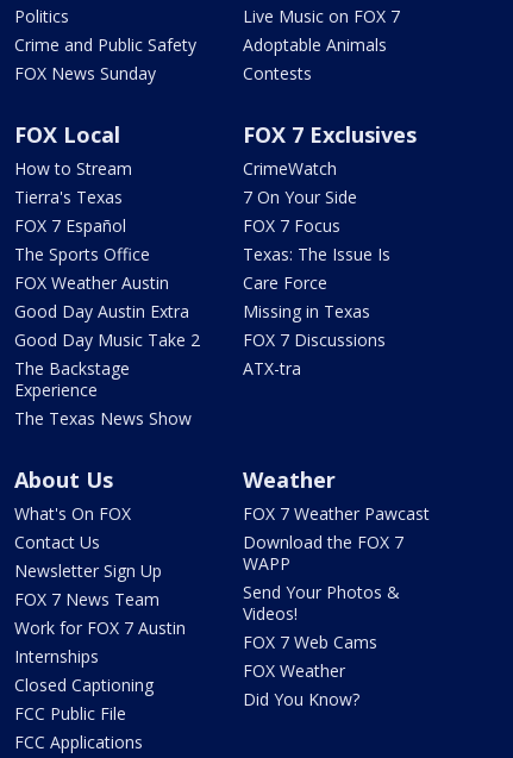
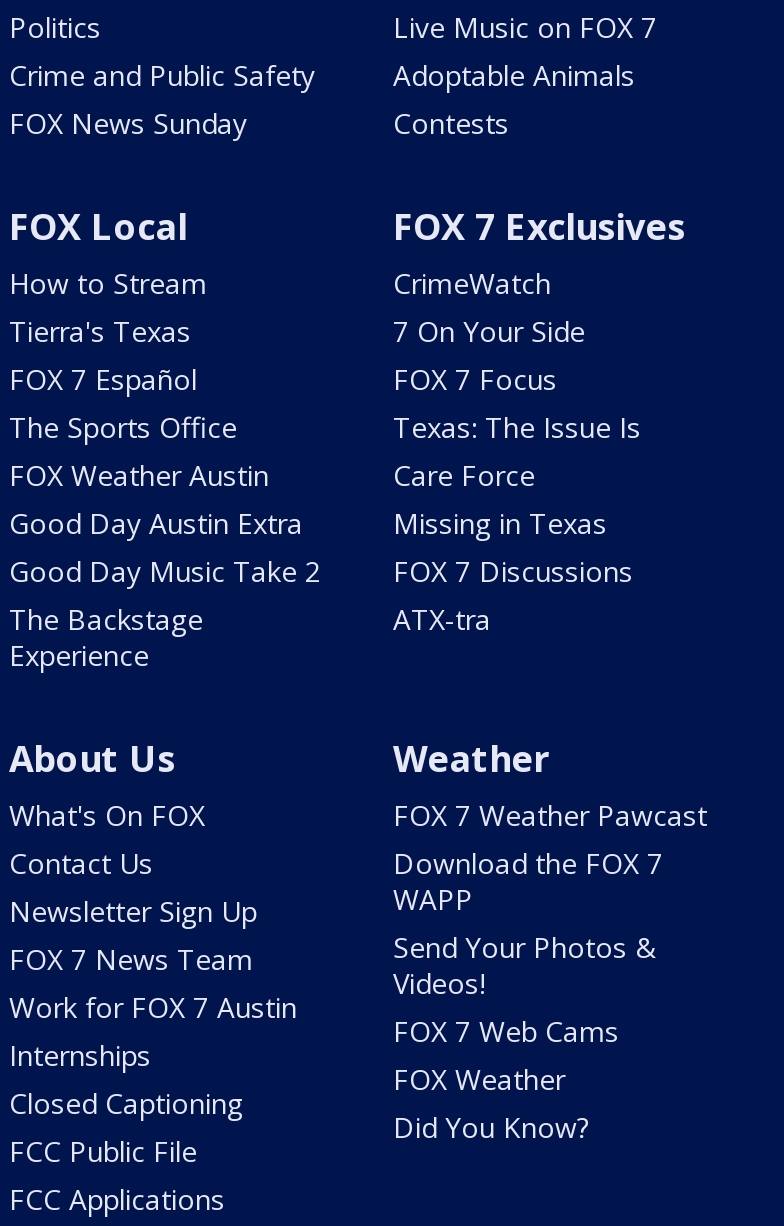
- The Texas News Show
